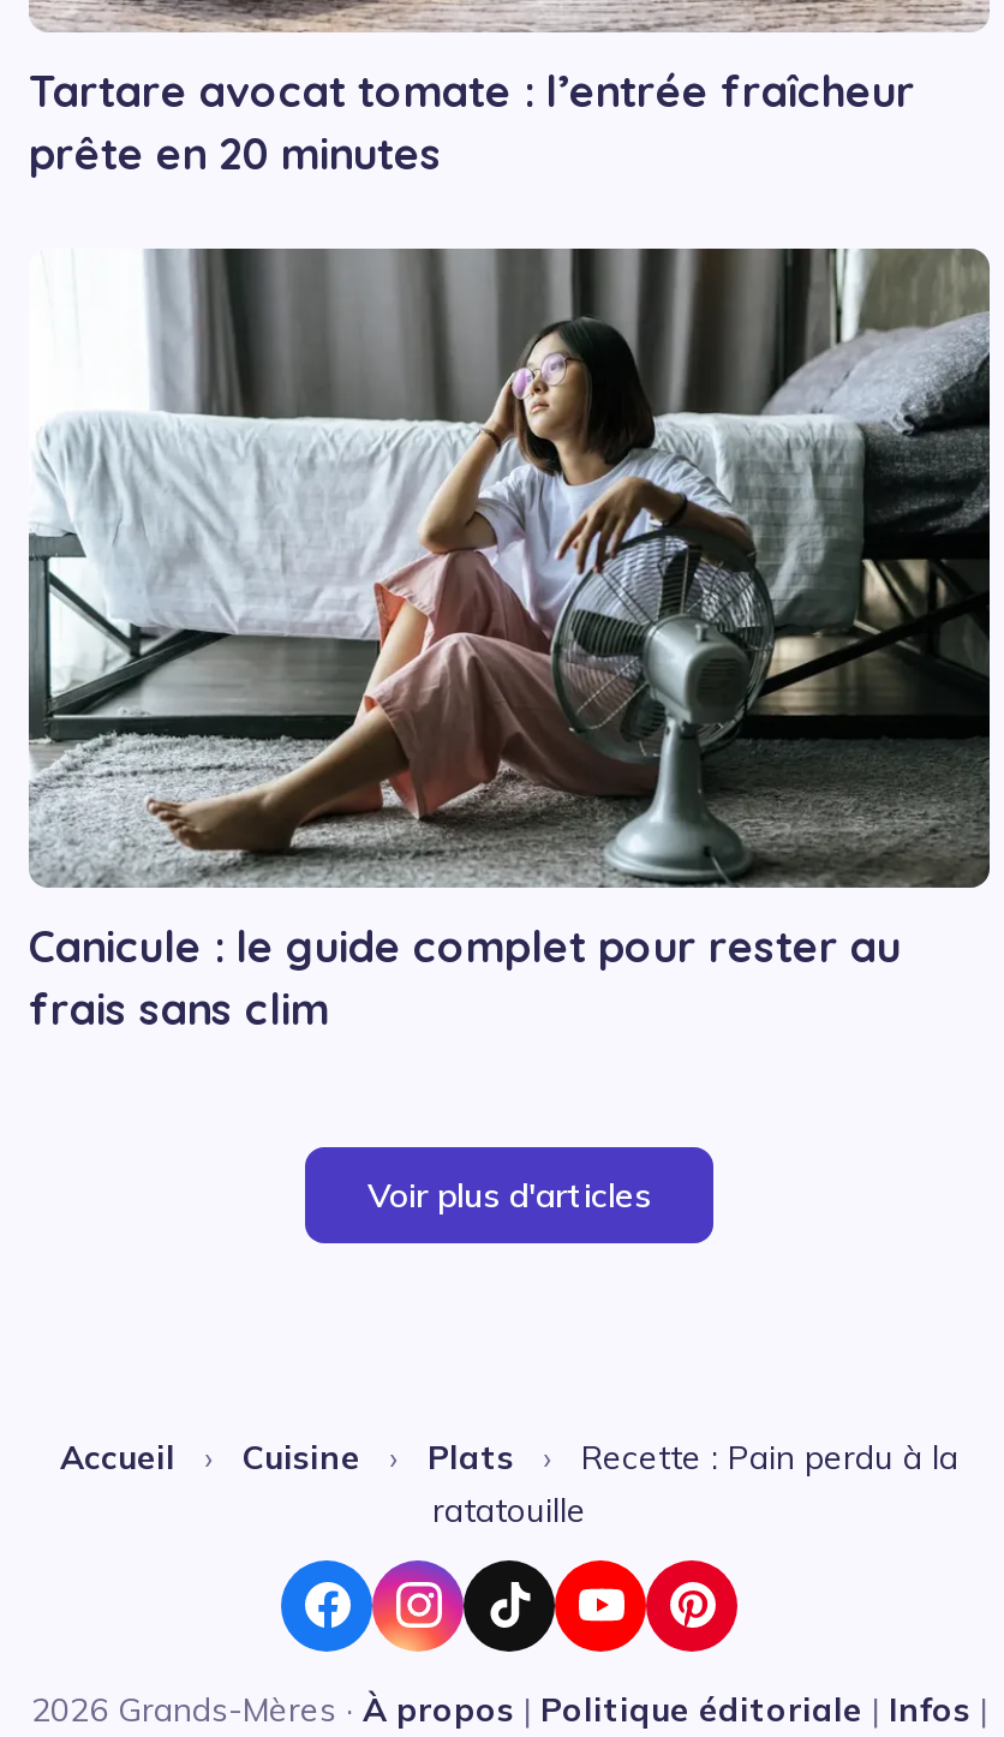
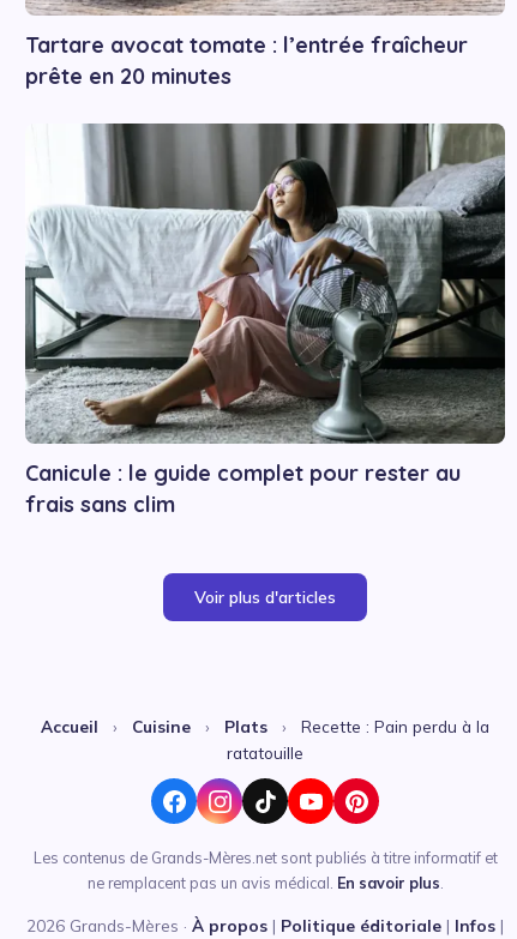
+ Les contenus de Grands-Mères.net sont publiés à titre informatif et
+ ne remplacent pas un avis médical. En savoir plus.
